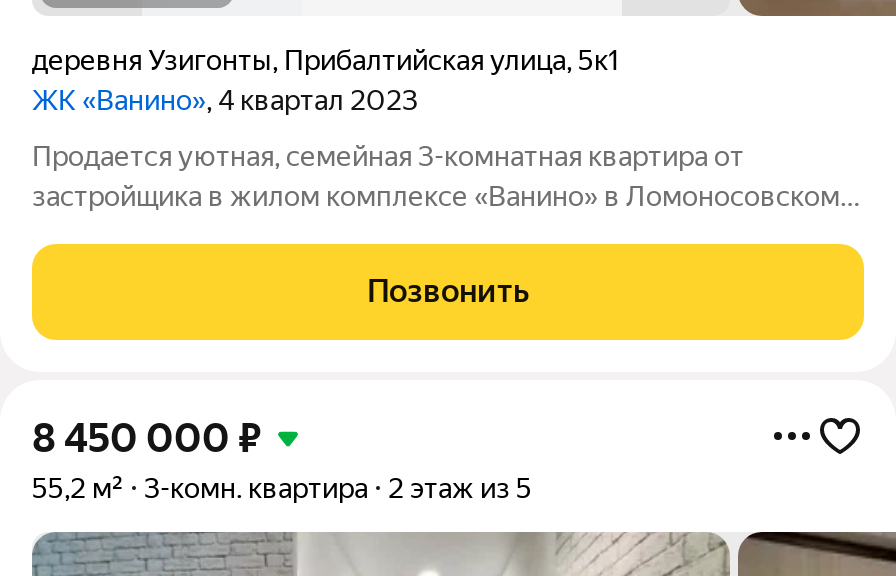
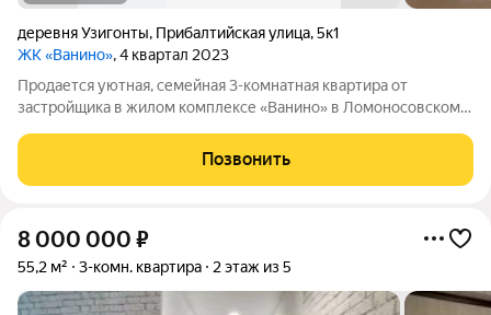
- 8 450 000 ₽
+ 8 000 000 ₽
